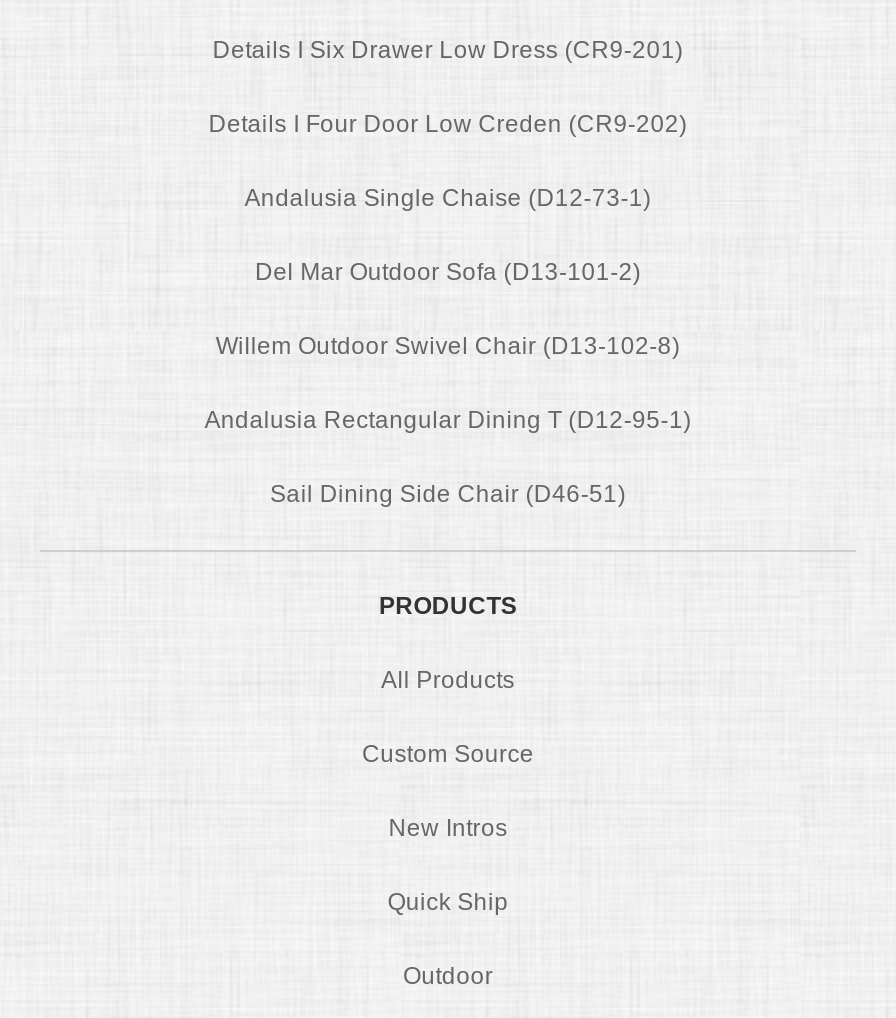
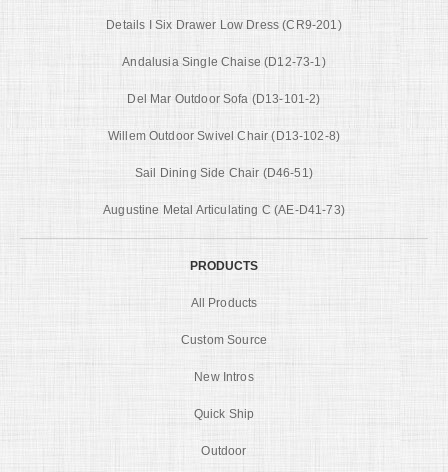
- Details I Four Door Low Creden (CR9-202)

- Andalusia Rectangular Dining T (D12-95-1)

moved up: Sail Dining Side Chair (D46-51)

+ Augustine Metal Articulating C (AE-D41-73)
